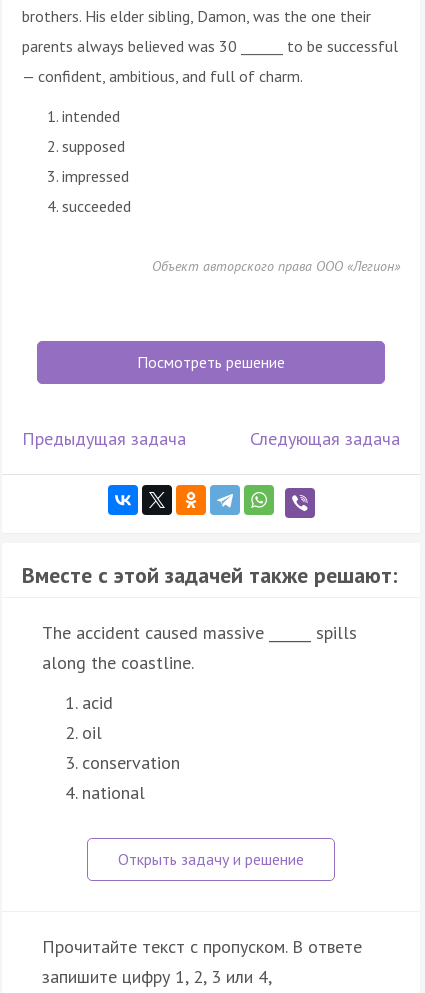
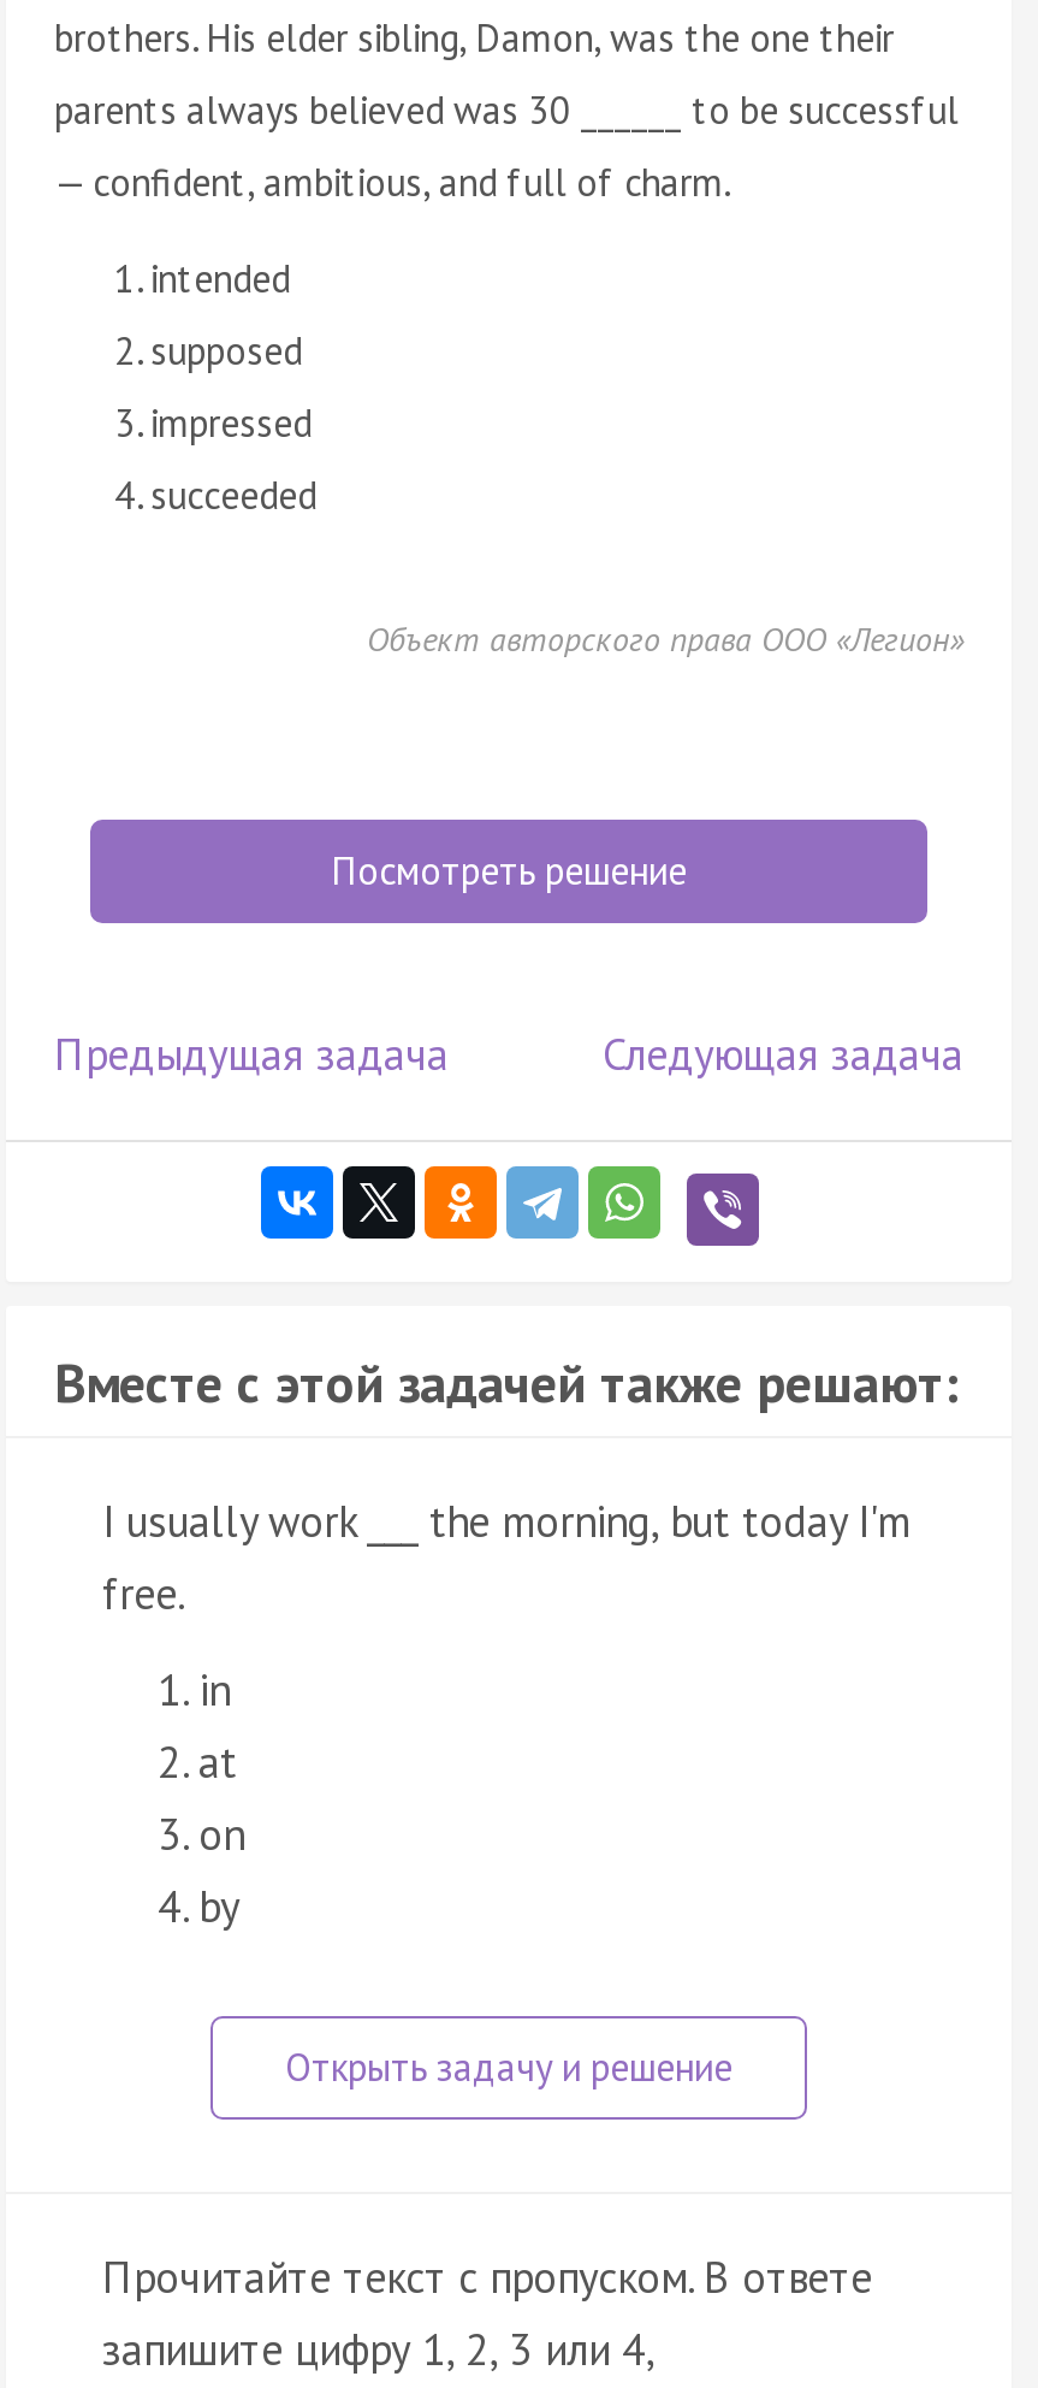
- The accident caused massive ______ spills
- along the coastline.
+ I usually work ___ the morning, but today I'm
+ free.

- acid
- oil
- conservation
- national
+ in
+ at
+ on
+ by
